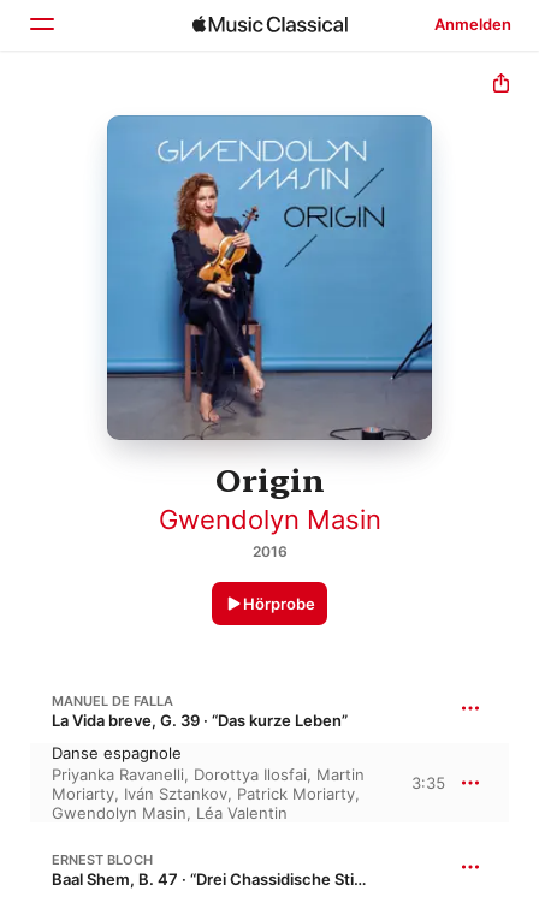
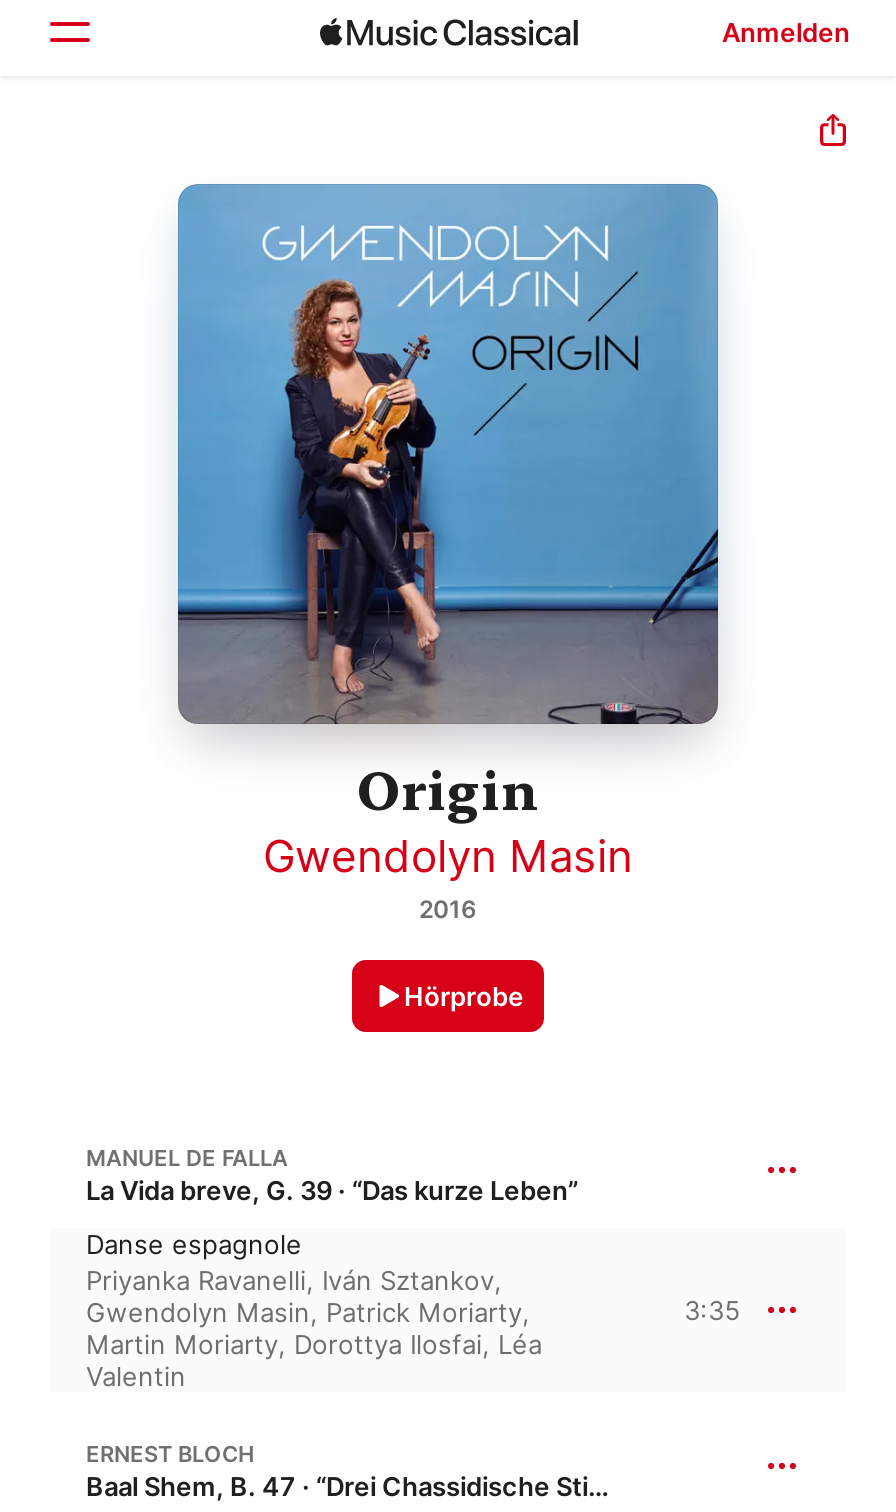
- Priyanka Ravanelli, Dorottya Ilosfai, Martin
- Moriarty, Iván Sztankov, Patrick Moriarty,
- Gwendolyn Masin, Léa Valentin
+ Priyanka Ravanelli, Iván Sztankov,
+ Gwendolyn Masin, Patrick Moriarty,
+ Martin Moriarty, Dorottya Ilosfai, Léa
+ Valentin
